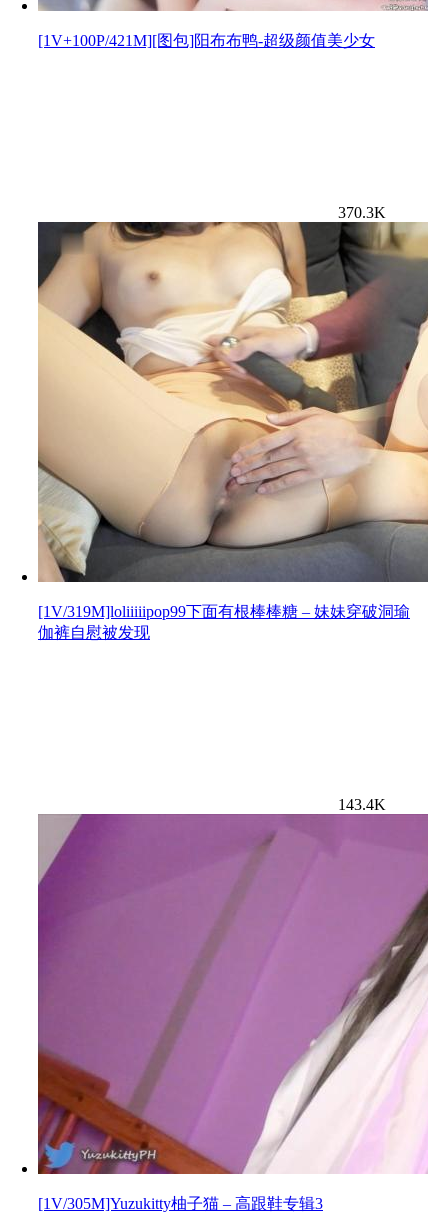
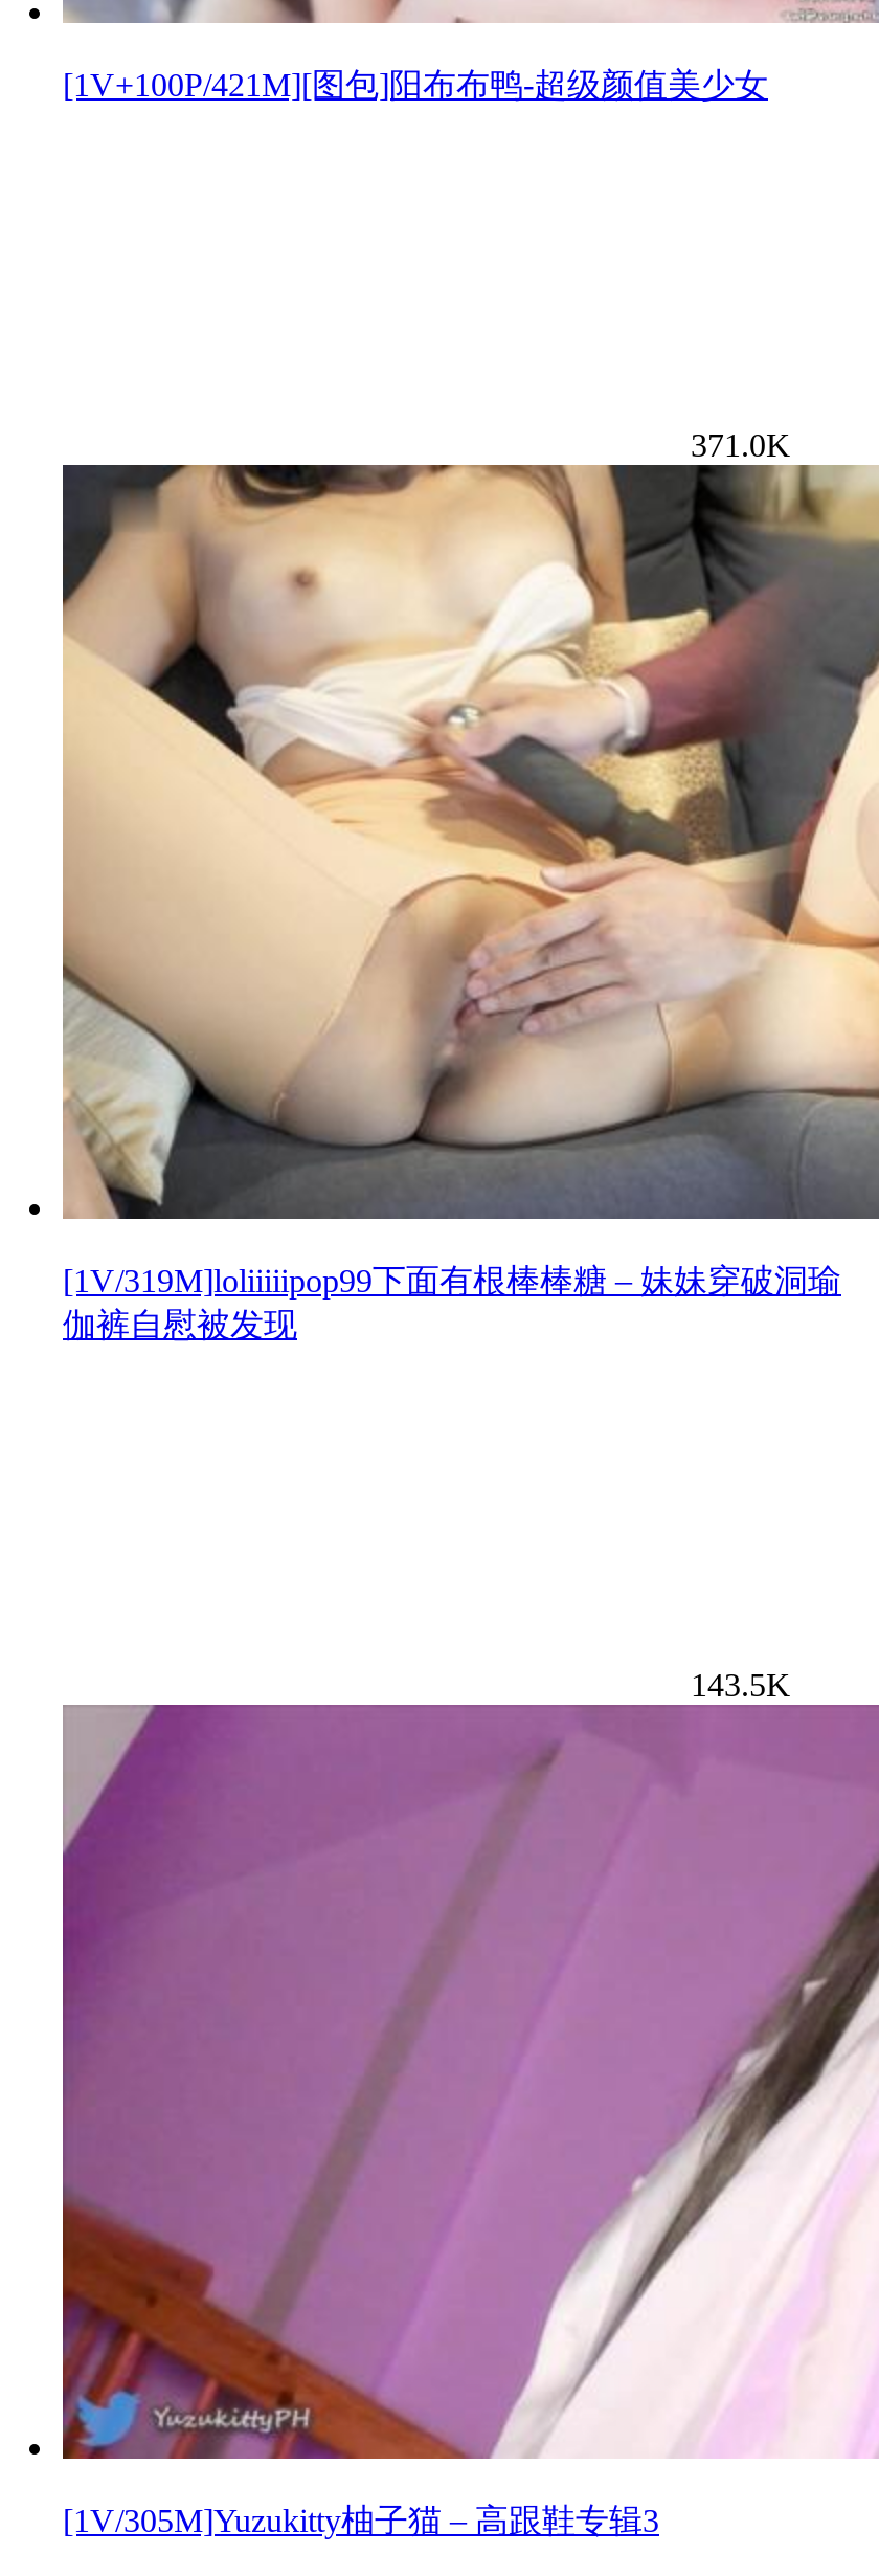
- 370.3K
+ 371.0K

- 143.4K
+ 143.5K
